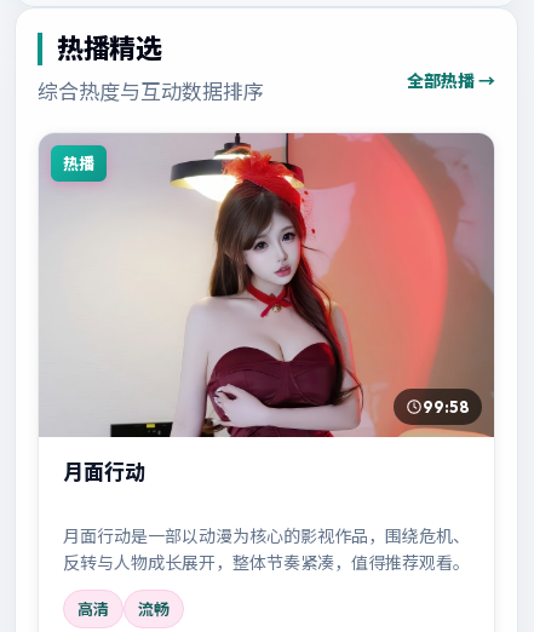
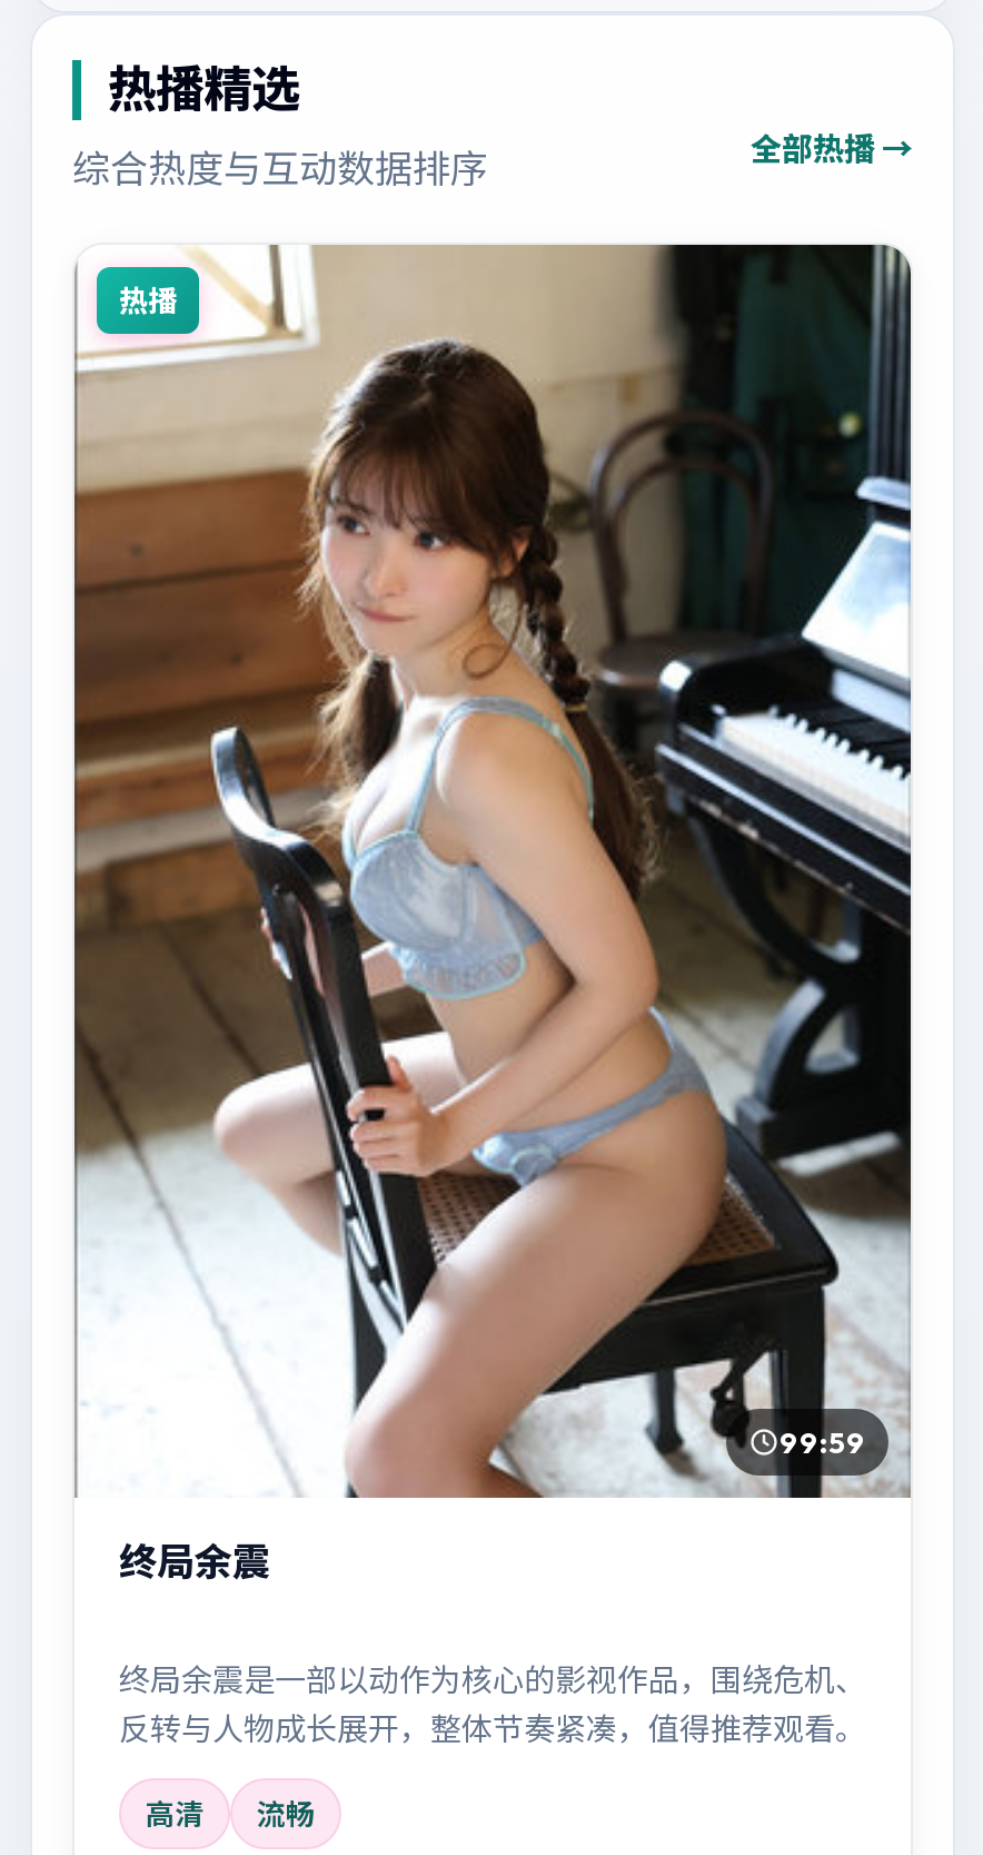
- [image]
- 99:58
+ [image]
+ 99:59

- 月面行动
+ 终局余震

- 月面行动是一部以动漫为核心的影视作品，围绕危机、
+ 终局余震是一部以动作为核心的影视作品，围绕危机、
